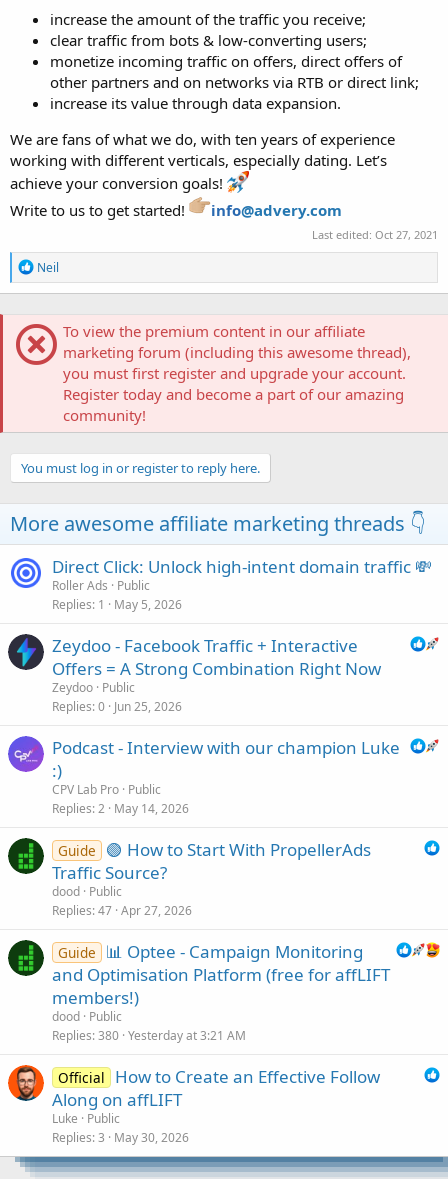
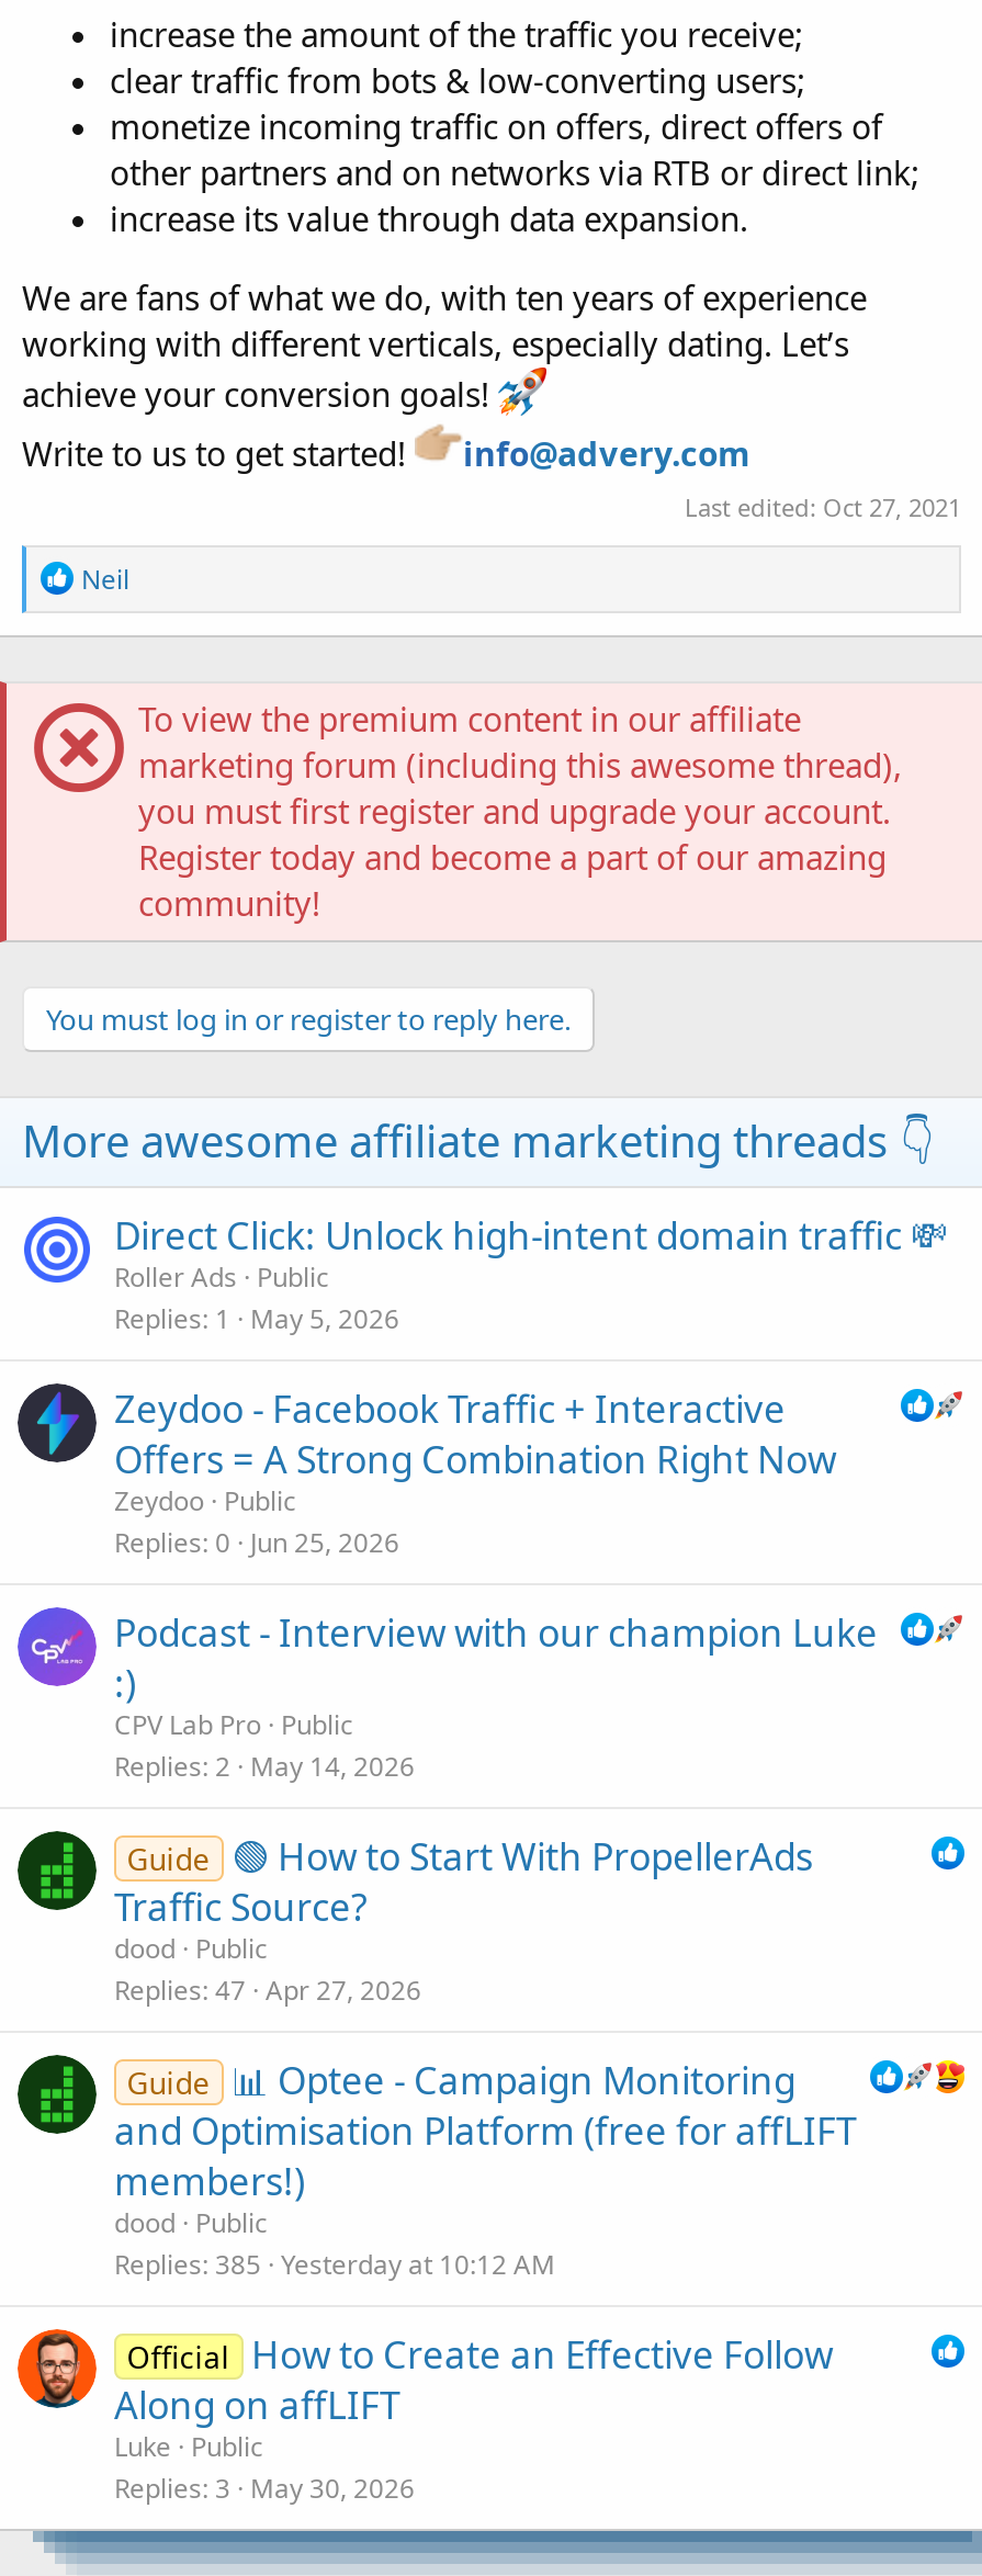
- Replies 380 Yesterday at 3:21 AM
+ Replies 385 Yesterday at 10:12 AM
